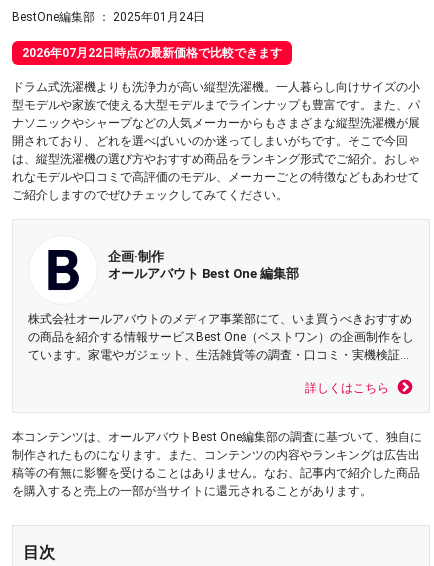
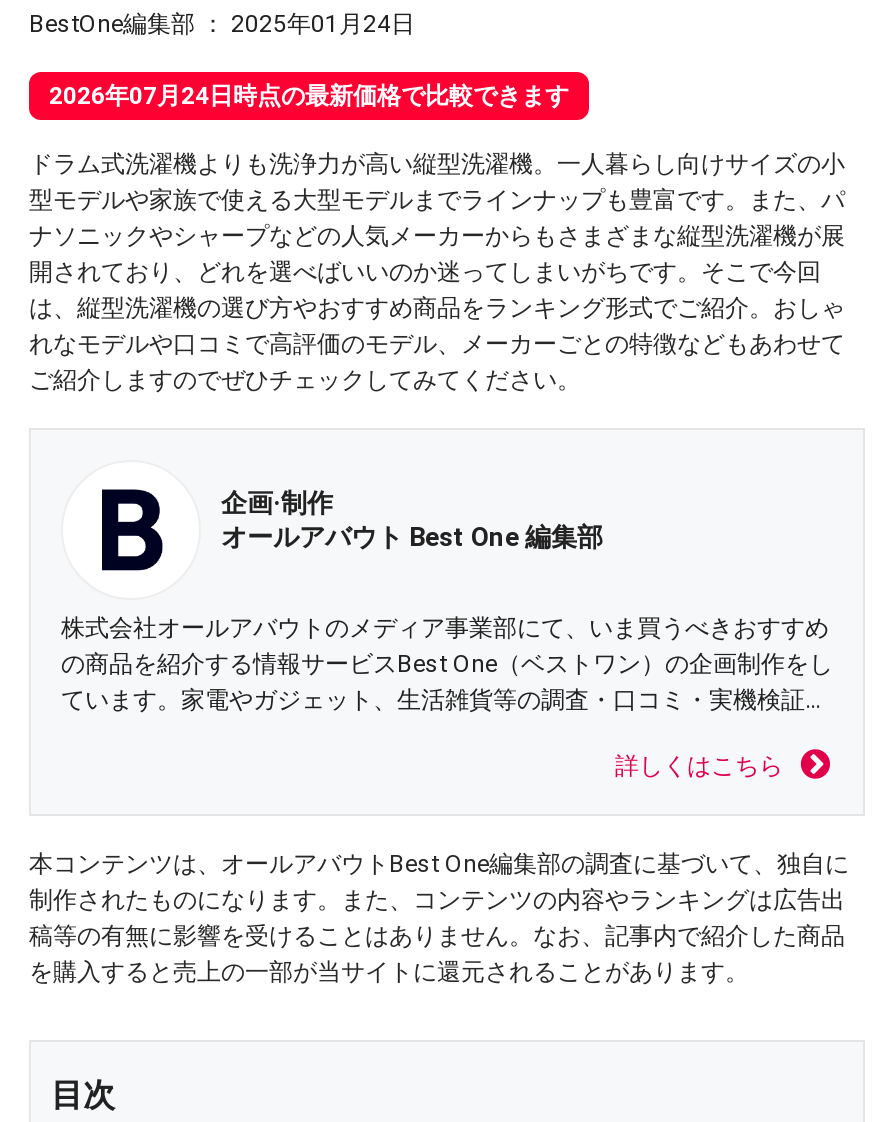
- 2026年07月22日時点の最新価格で比較できます
+ 2026年07月24日時点の最新価格で比較できます
